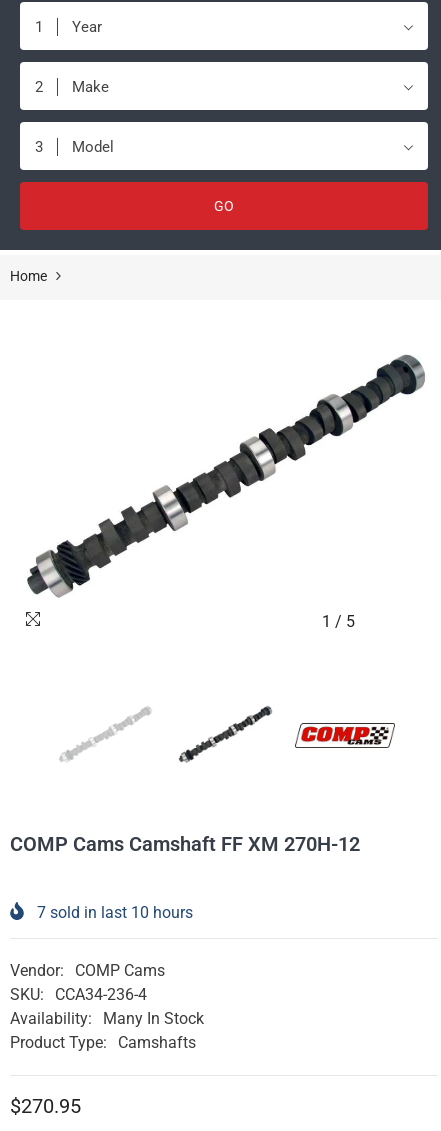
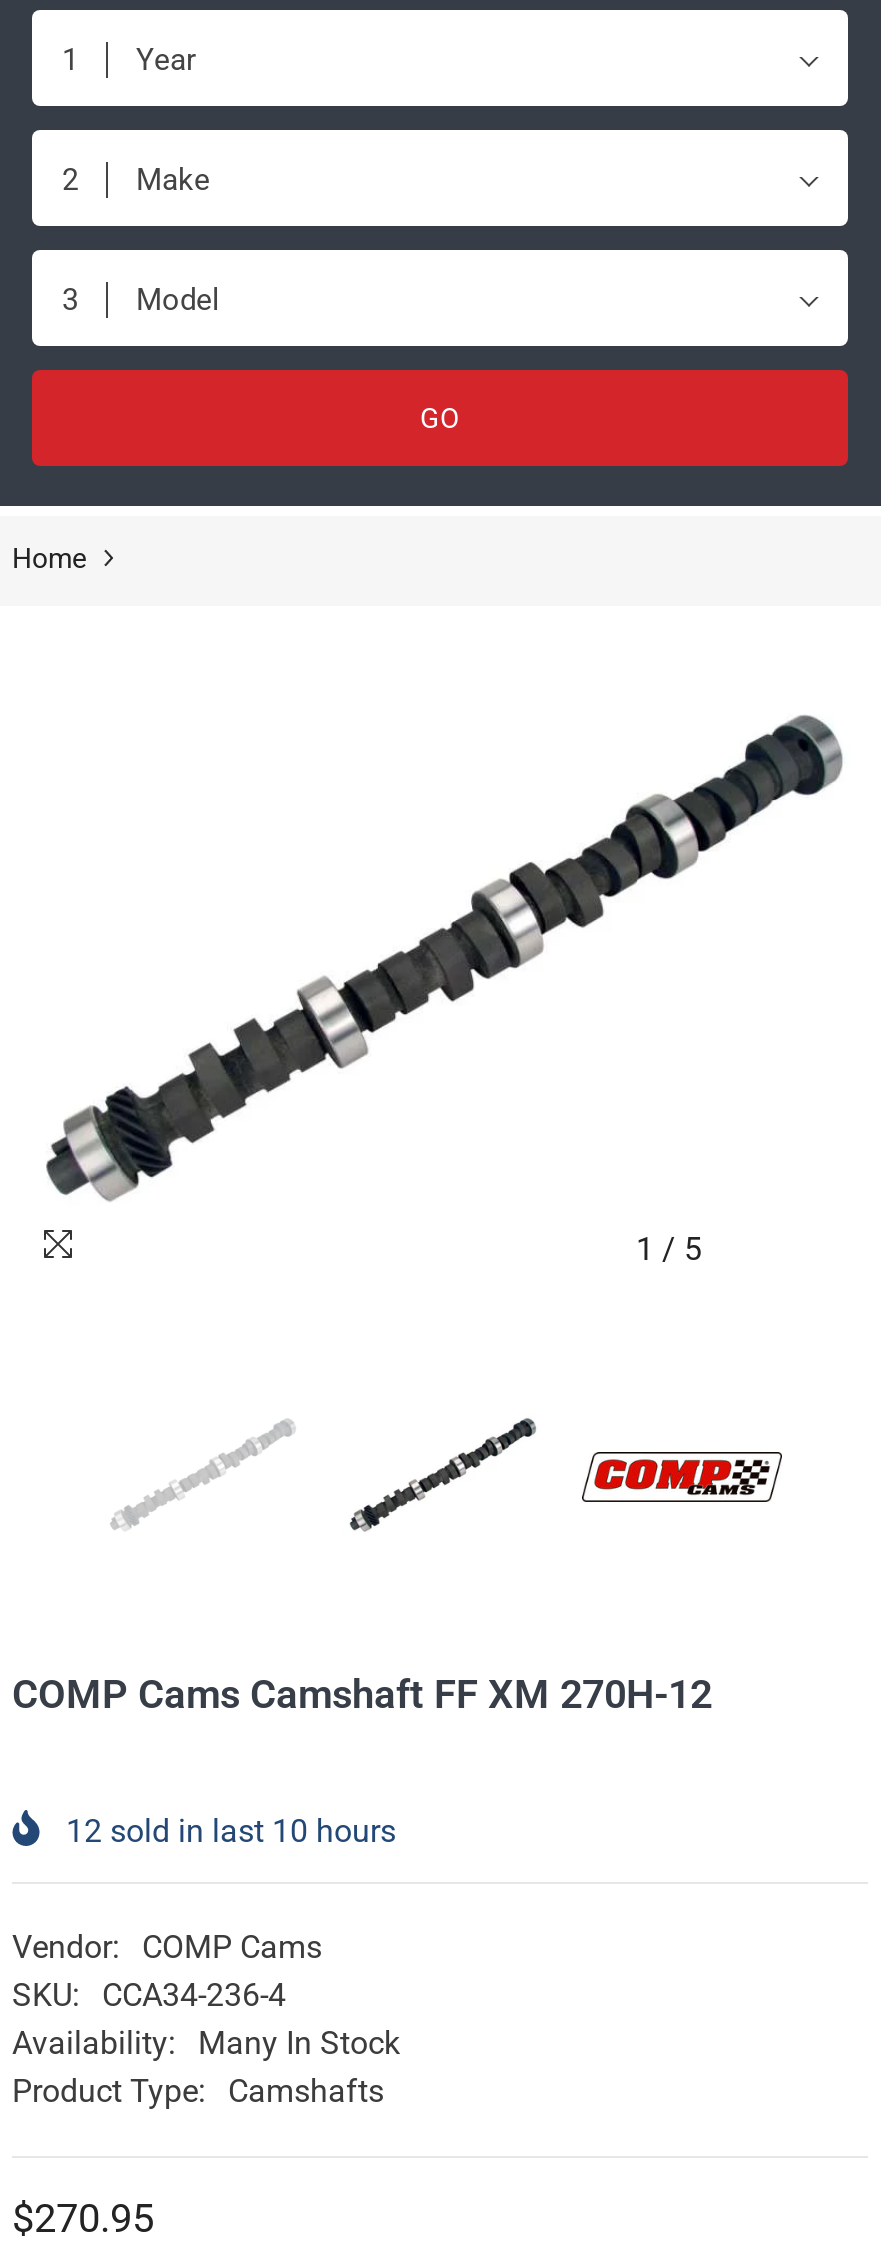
- 7 sold in last 10 hours
+ 12 sold in last 10 hours
